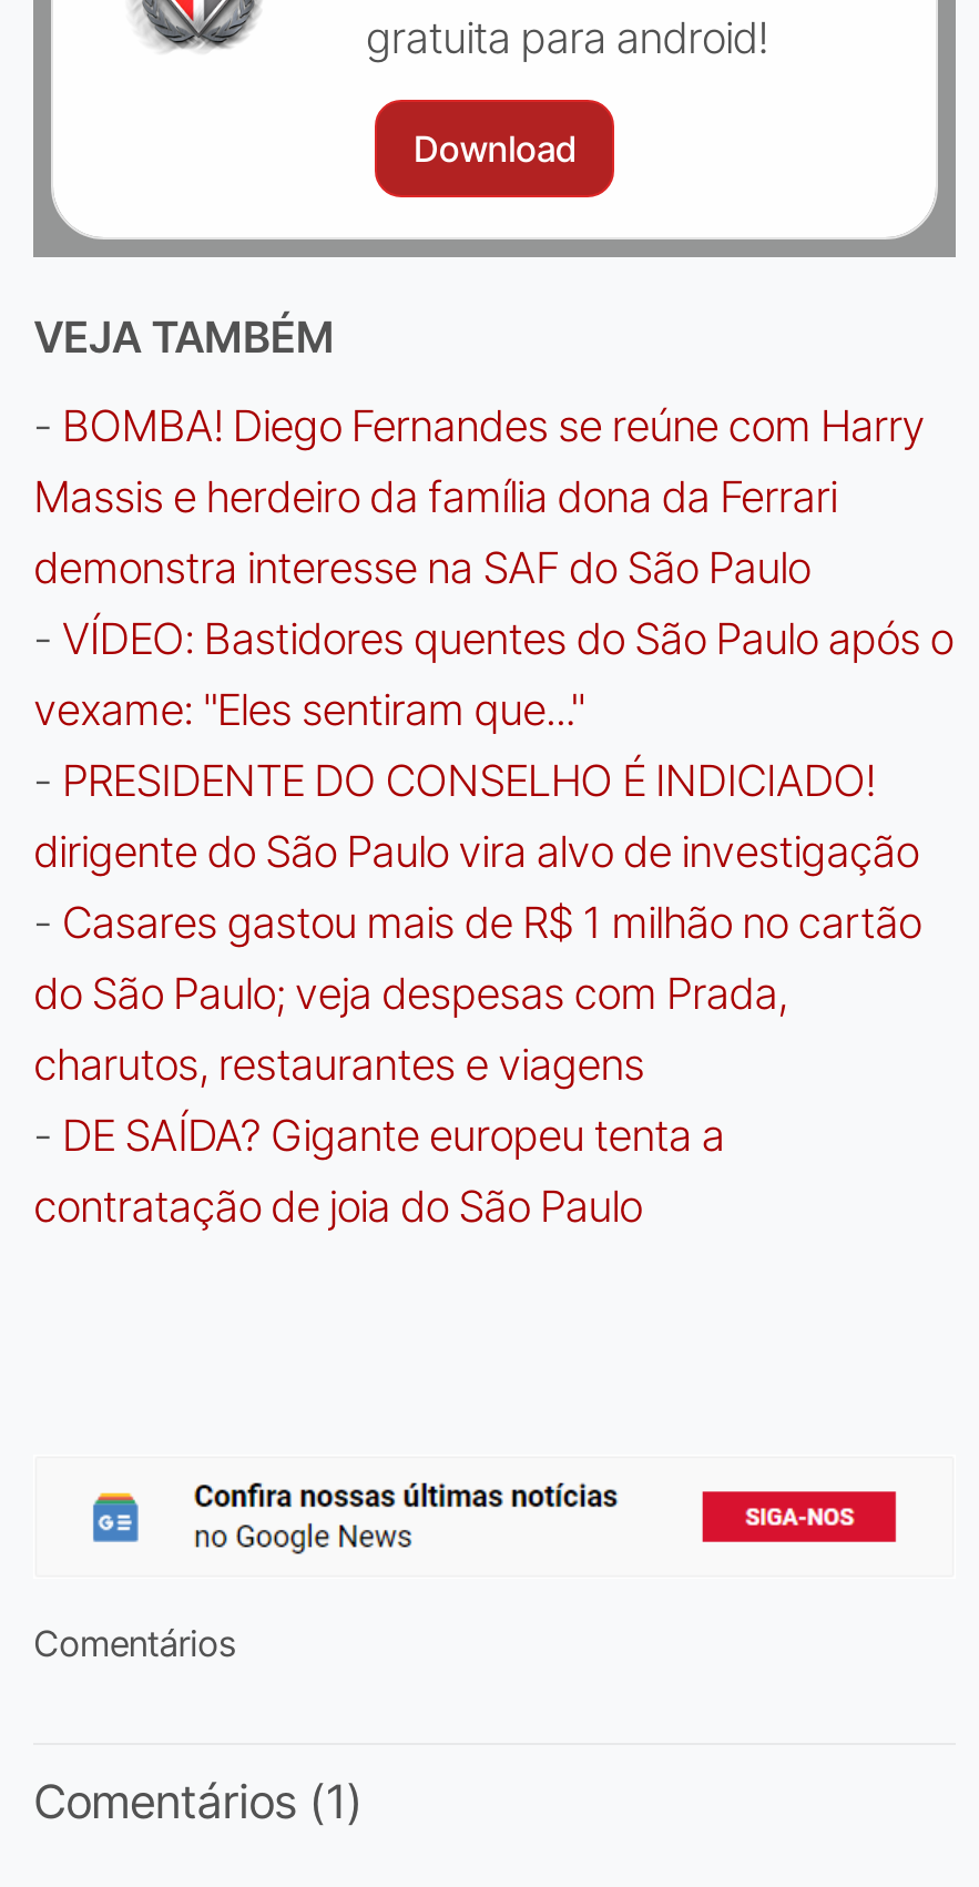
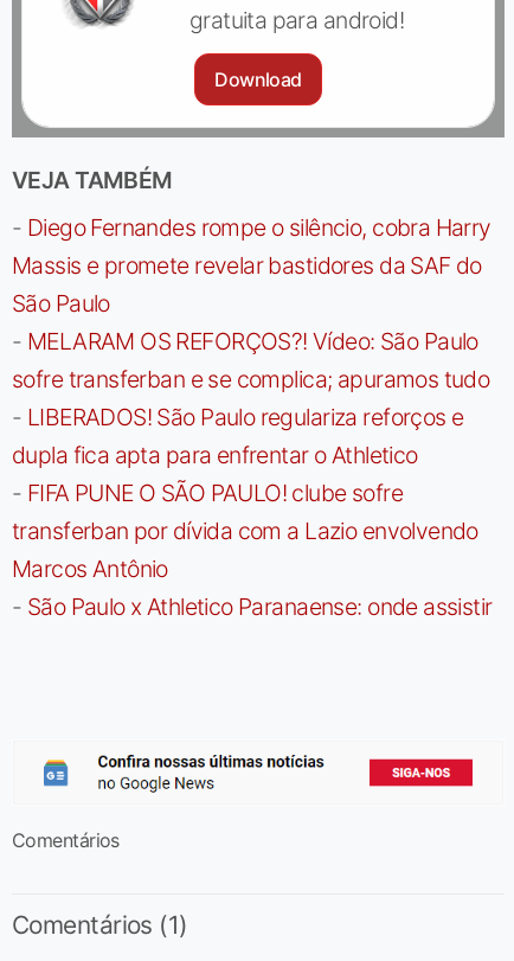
- - BOMBA! Diego Fernandes se reúne com Harry
- Massis e herdeiro da família dona da Ferrari
- demonstra interesse na SAF do São Paulo
- - VÍDEO: Bastidores quentes do São Paulo após o
- vexame: "Eles sentiram que..."
- - PRESIDENTE DO CONSELHO É INDICIADO!
- dirigente do São Paulo vira alvo de investigação
- - Casares gastou mais de R$ 1 milhão no cartão
- do São Paulo; veja despesas com Prada,
- charutos, restaurantes e viagens
- - DE SAÍDA? Gigante europeu tenta a
- contratação de joia do São Paulo
+ - Diego Fernandes rompe o silêncio, cobra Harry
+ Massis e promete revelar bastidores da SAF do
+ São Paulo
+ - MELARAM OS REFORÇOS?! Vídeo: São Paulo
+ sofre transferban e se complica; apuramos tudo
+ - LIBERADOS! São Paulo regulariza reforços e
+ dupla fica apta para enfrentar o Athletico
+ - FIFA PUNE O SÃO PAULO! clube sofre
+ transferban por dívida com a Lazio envolvendo
+ Marcos Antônio
+ - São Paulo x Athletico Paranaense: onde assistir
